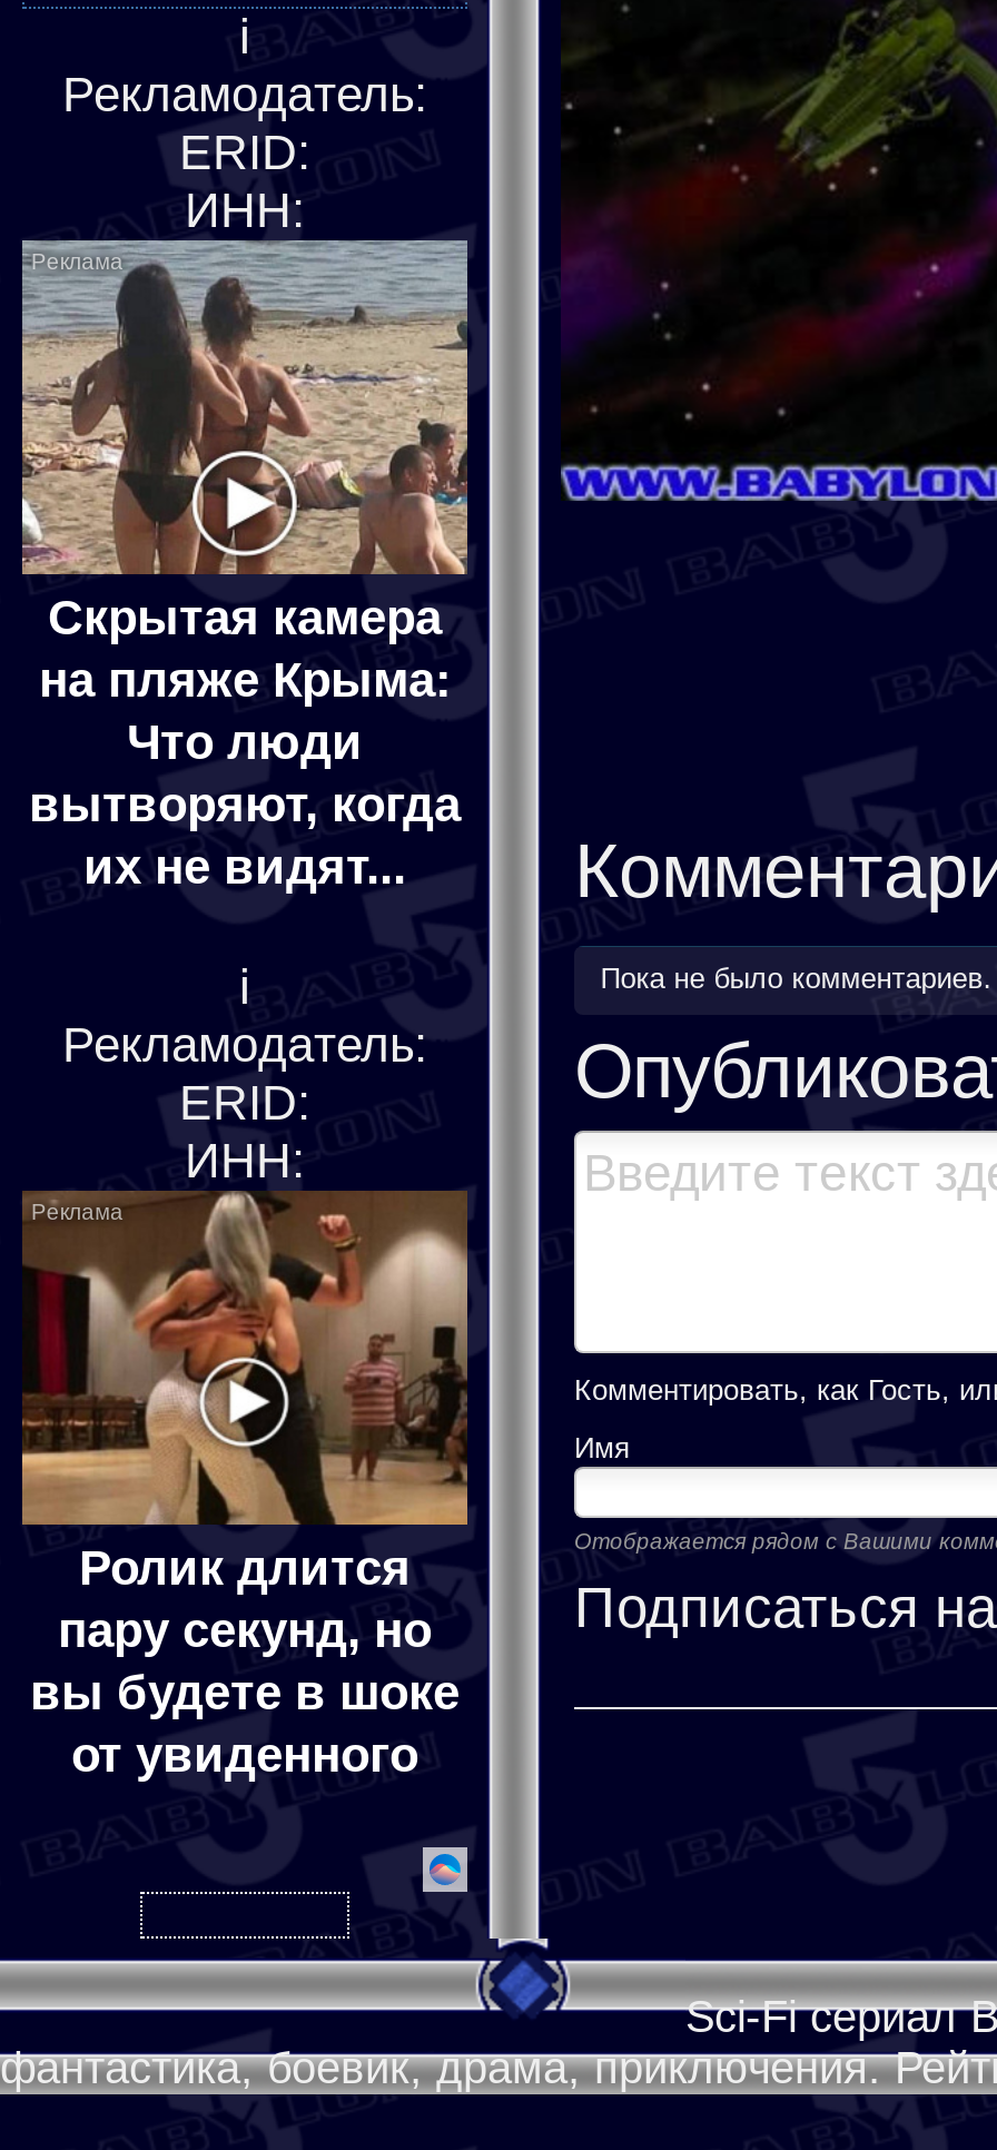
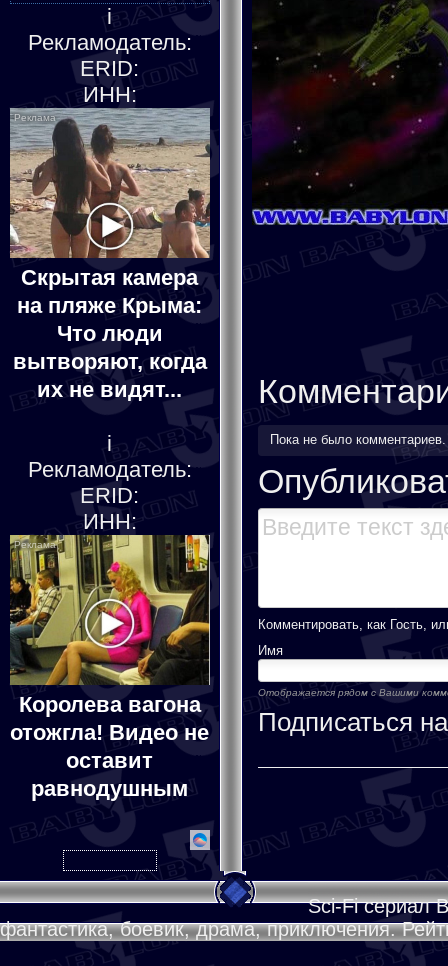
- [image]
- Ролик длится
- пару секунд, но
- вы будете в шоке
- от увиденного
+ [image]
+ Королева вагона
+ отожгла! Видео не
+ оставит
+ равнодушным
